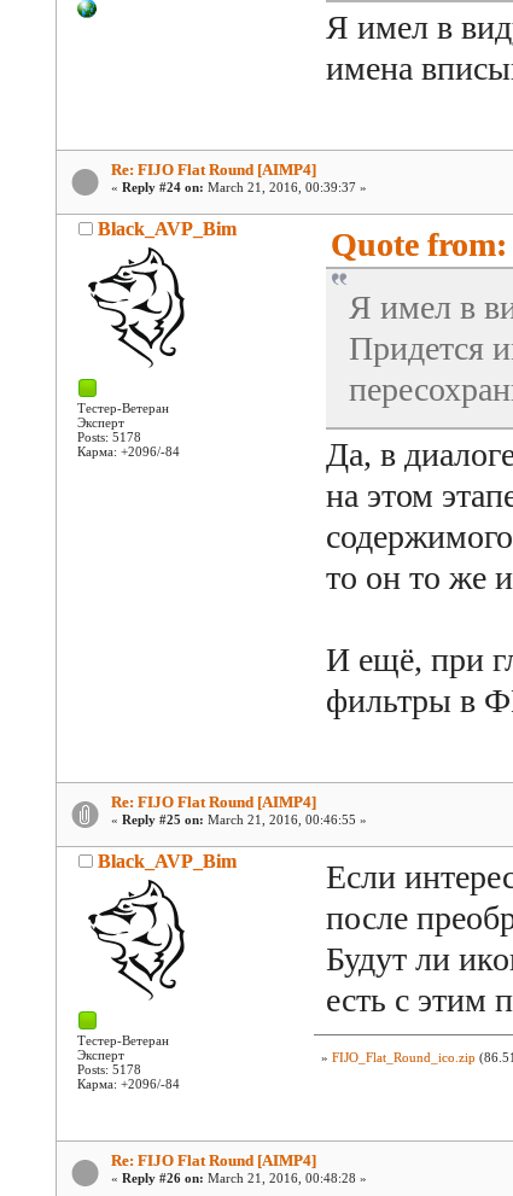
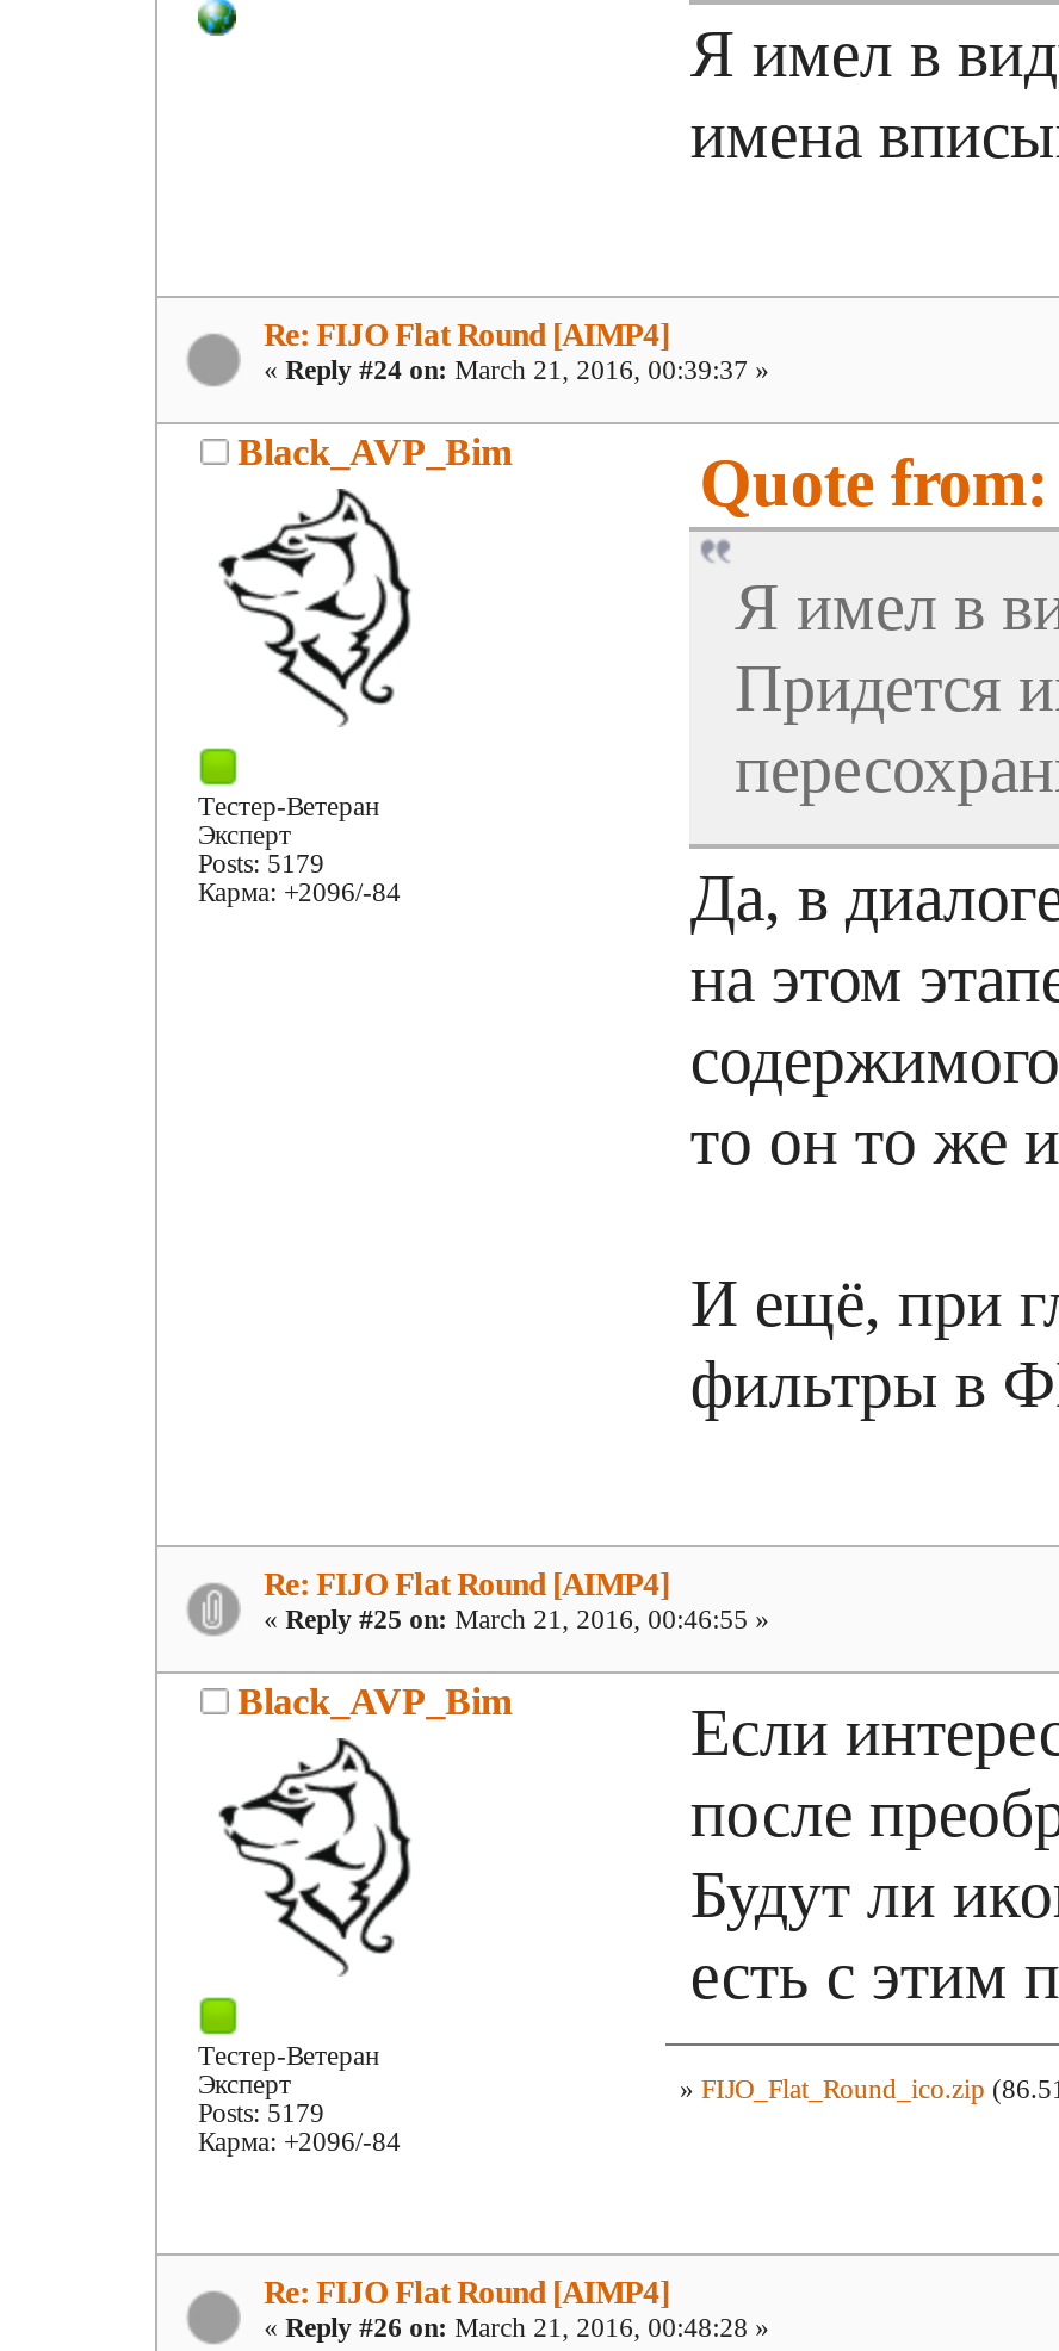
- Posts: 5178
+ Posts: 5179

- Posts: 5178
+ Posts: 5179
